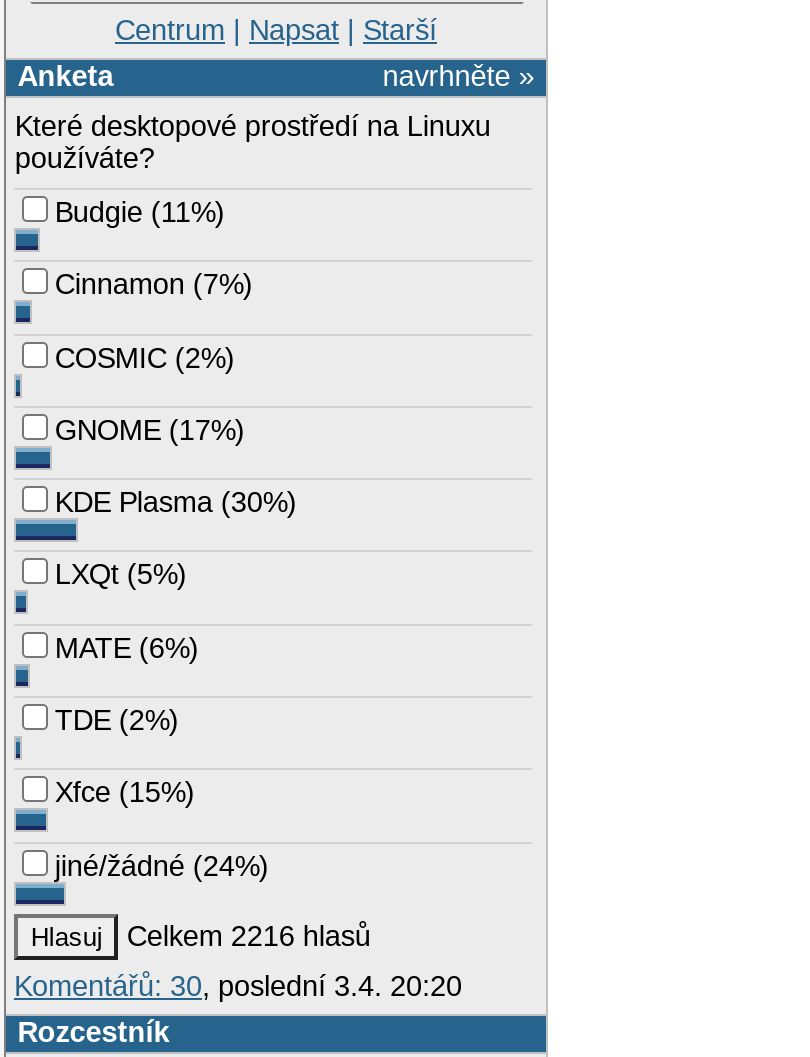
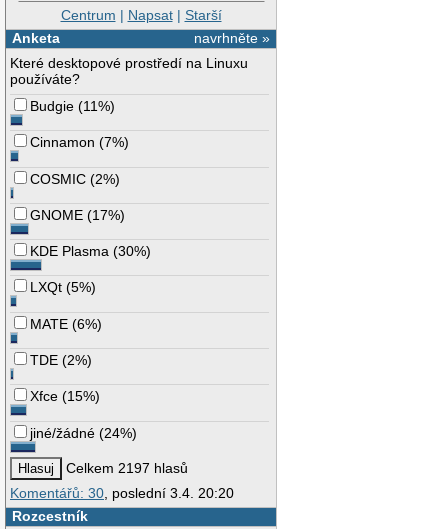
- Celkem 2216 hlasů
+ Celkem 2197 hlasů
